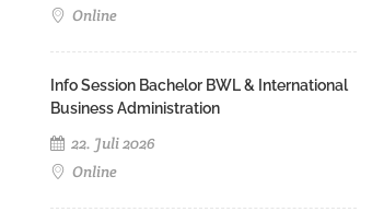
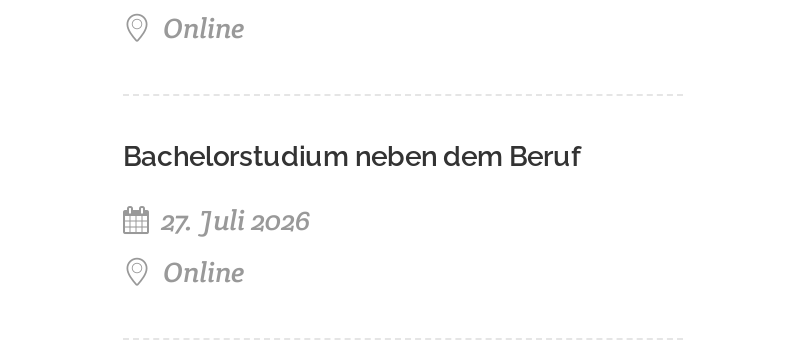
- Info Session Bachelor BWL & International
- Business Administration
+ Bachelorstudium neben dem Beruf

- 22. Juli 2026
+ 27. Juli 2026
